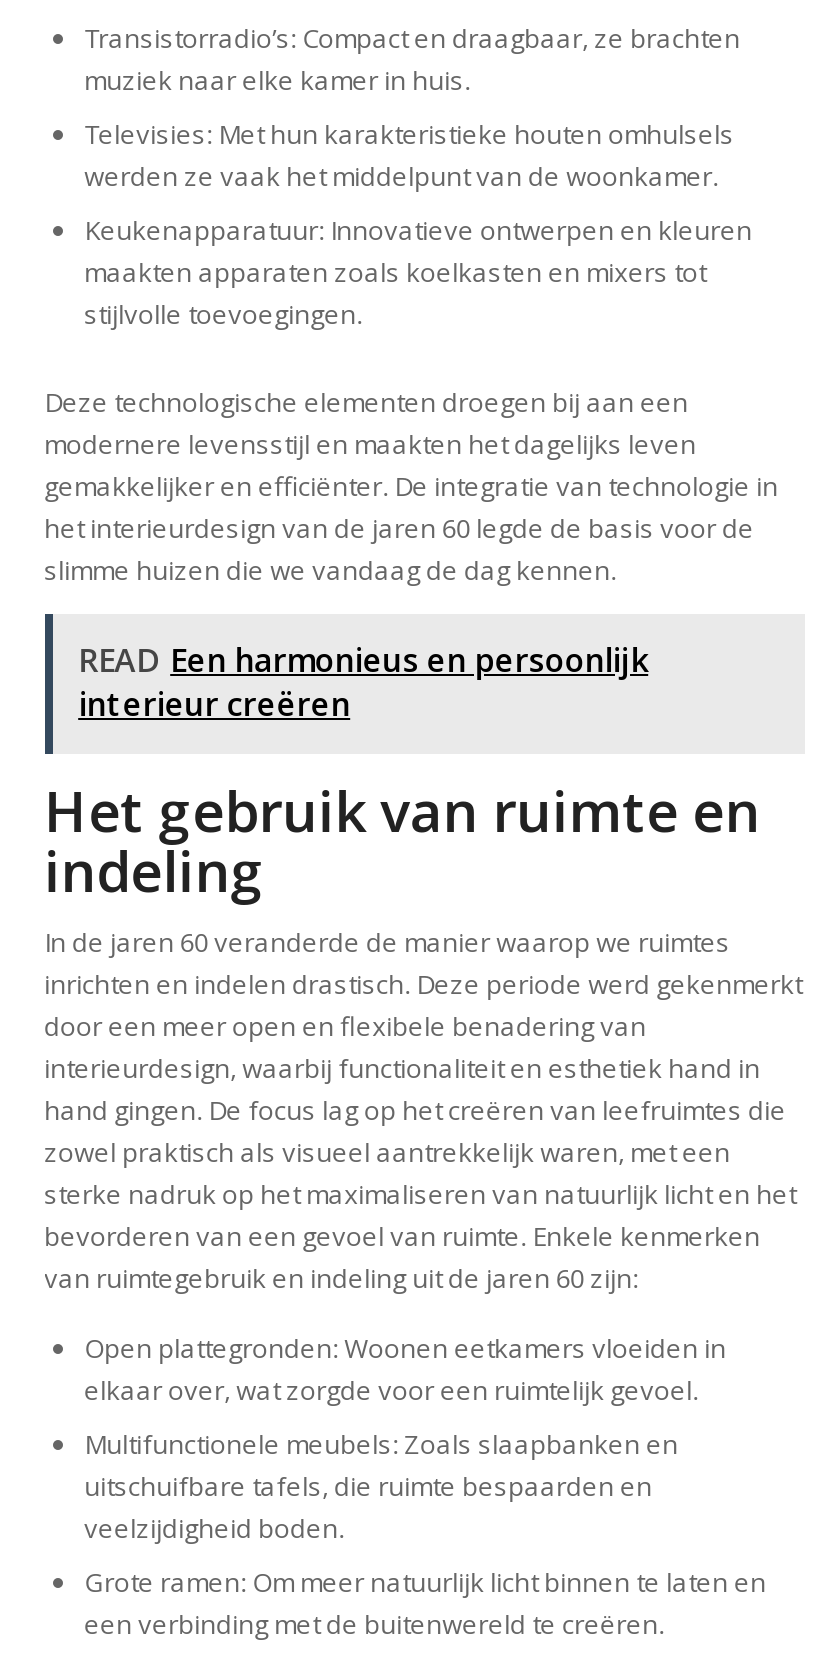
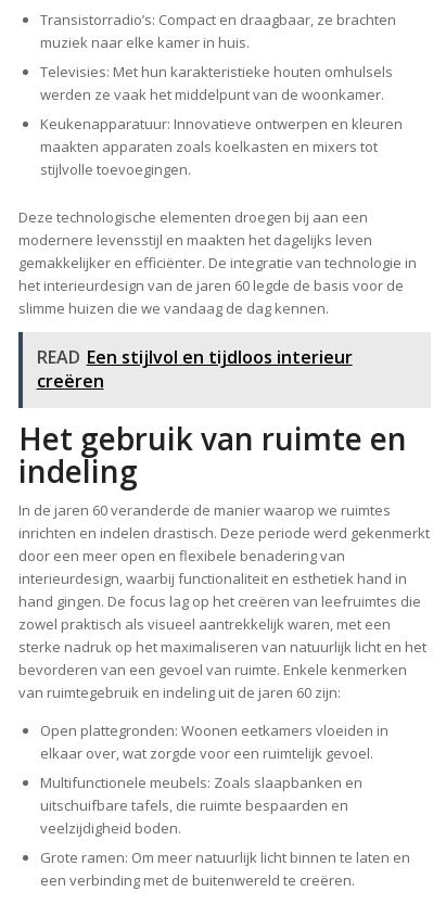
- READ Een harmonieus en persoonlijk
- interieur creëren
+ READ Een stijlvol en tijdloos interieur
+ creëren
